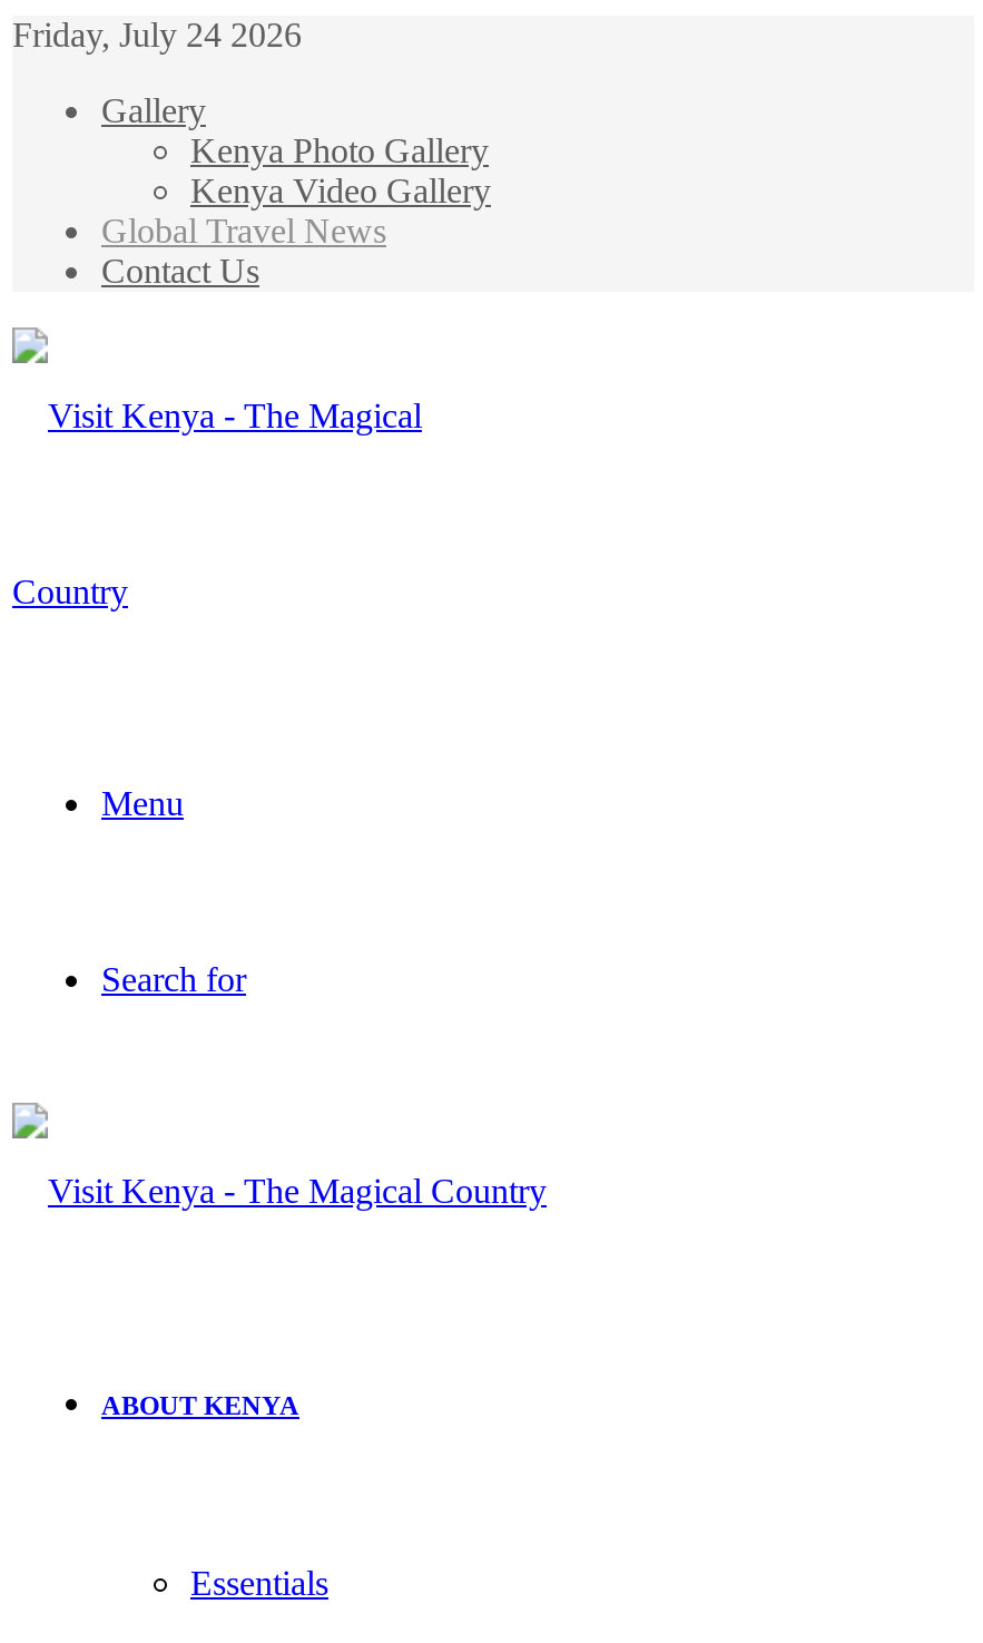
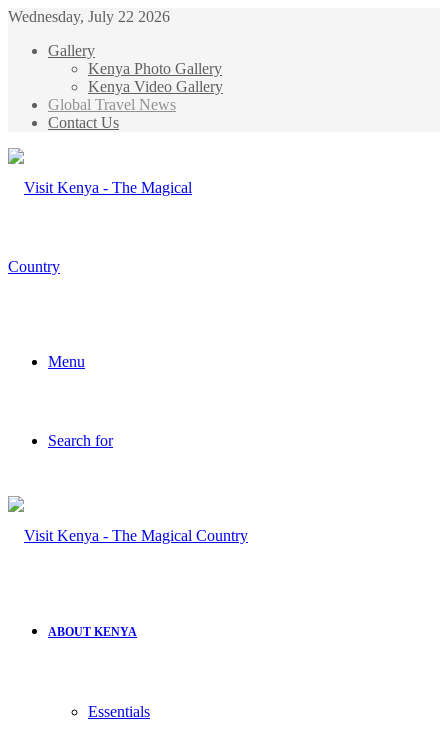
- Friday, July 24 2026
+ Wednesday, July 22 2026
